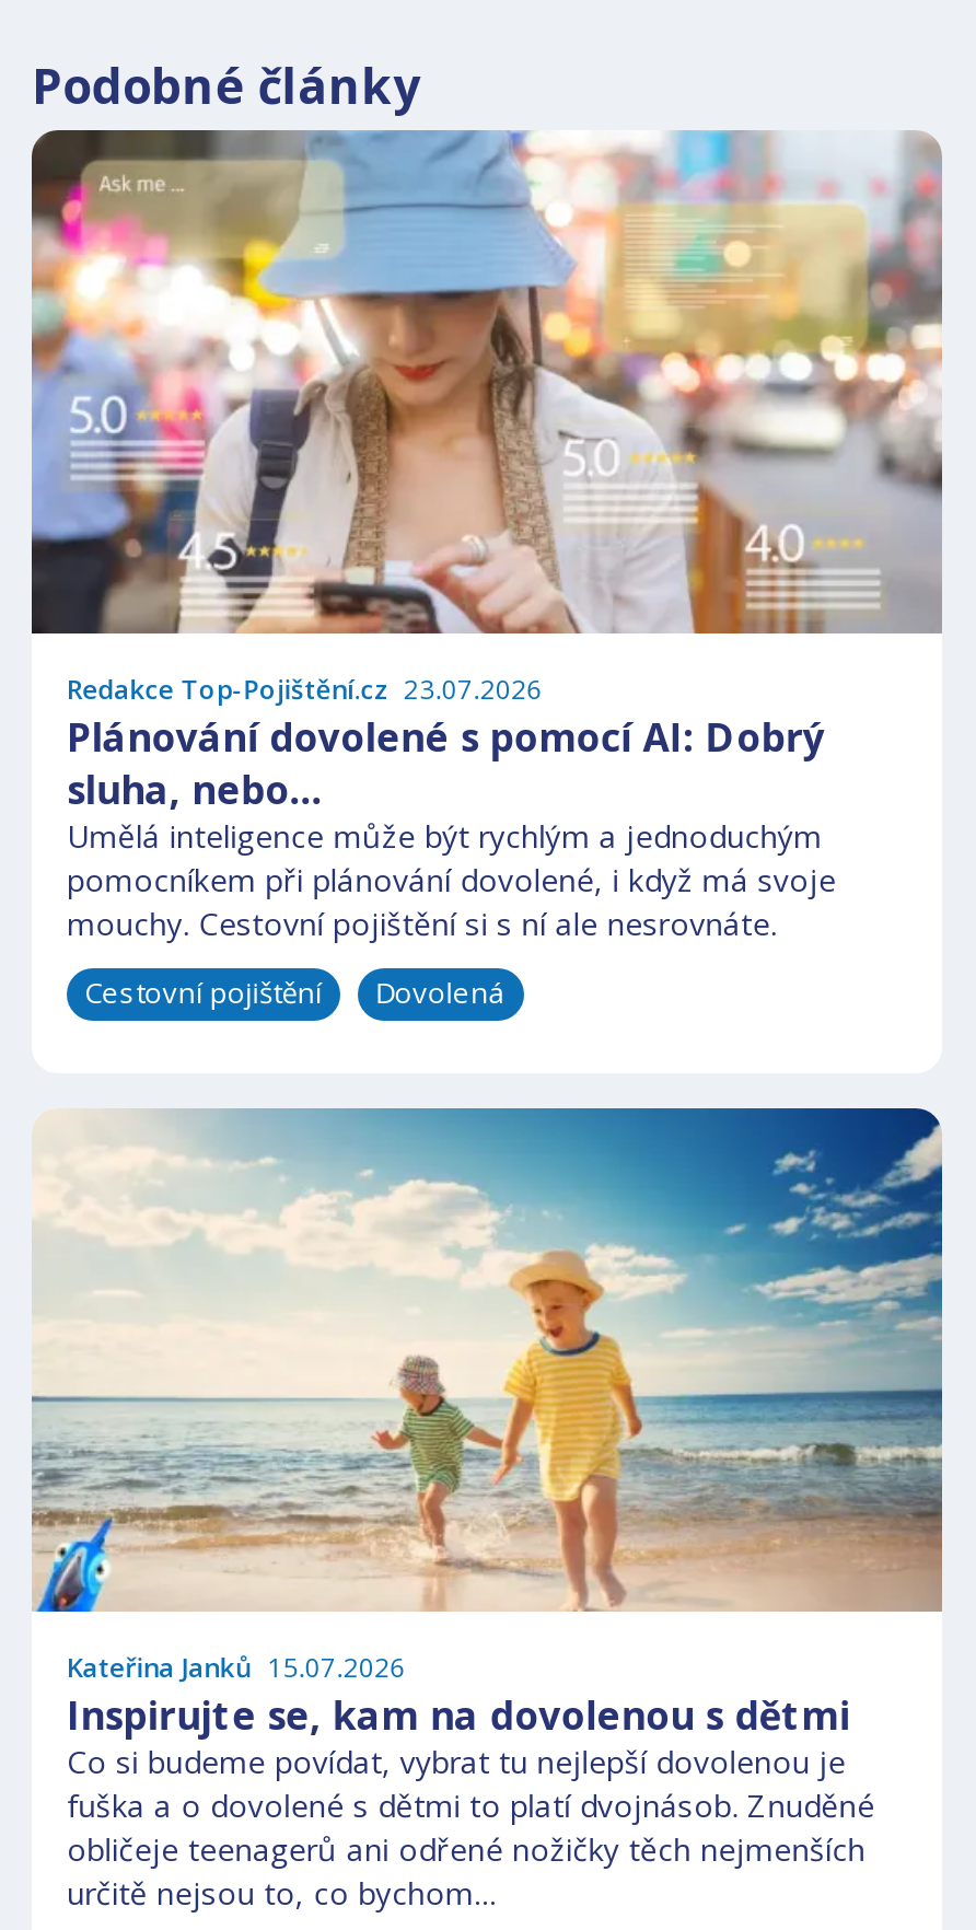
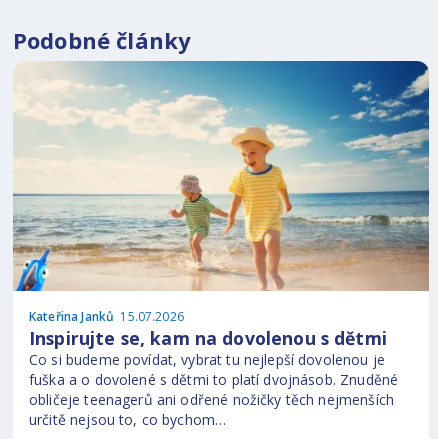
- [image]
- Redakce Top-Pojištění.cz 23.07.2026
- Plánování dovolené s pomocí AI: Dobrý
- sluha, nebo…
- Umělá inteligence může být rychlým a jednoduchým
- pomocníkem při plánování dovolené, i když má svoje
- mouchy. Cestovní pojištění si s ní ale nesrovnáte.
- Cestovní pojištění
- Dovolená
